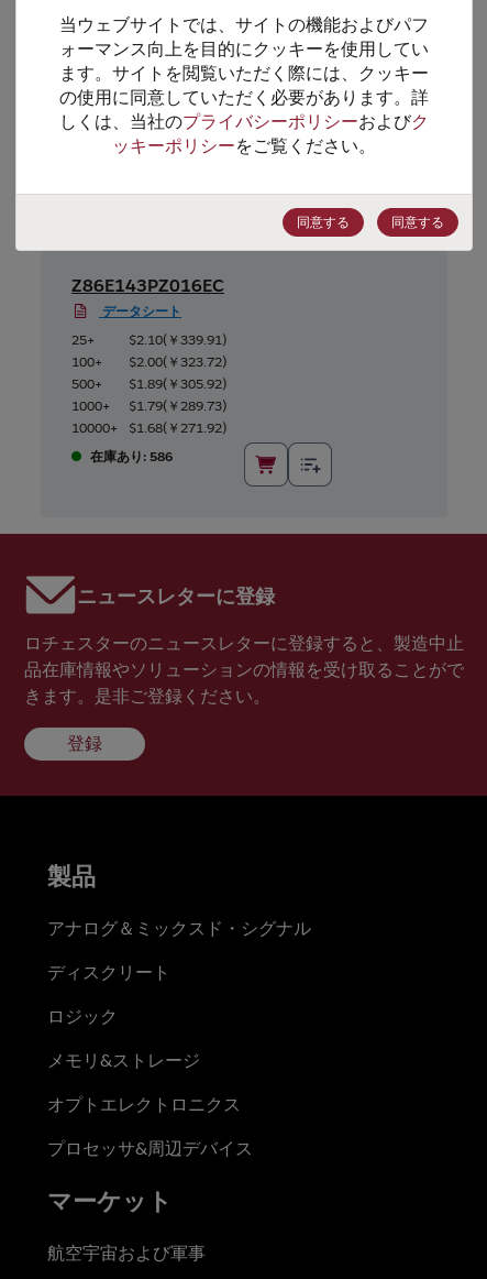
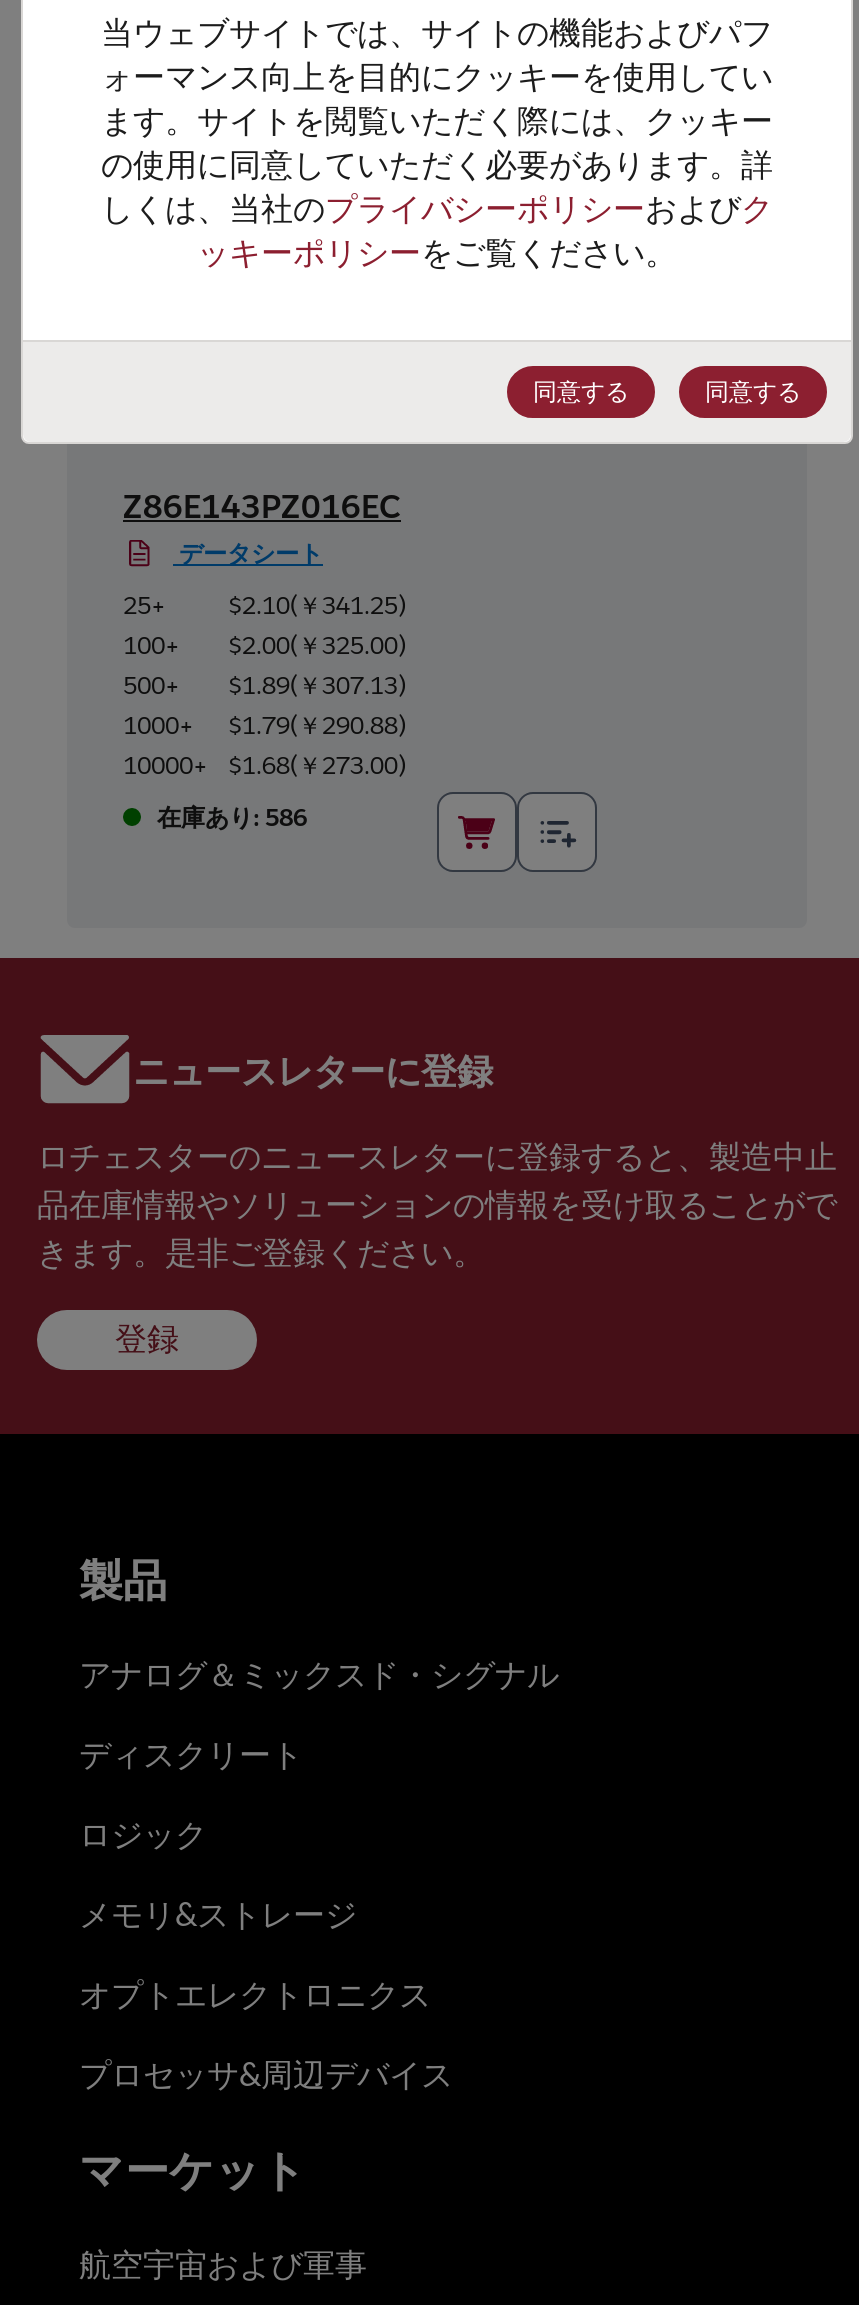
- 25+ $2.10 (￥339.91)
+ 25+ $2.10 (￥341.25)

- 100+ $2.00 (￥323.72)
+ 100+ $2.00 (￥325.00)

- 500+ $1.89 (￥305.92)
+ 500+ $1.89 (￥307.13)

- 1000+ $1.79 (￥289.73)
+ 1000+ $1.79 (￥290.88)

- 10000+ $1.68 (￥271.92)
+ 10000+ $1.68 (￥273.00)
